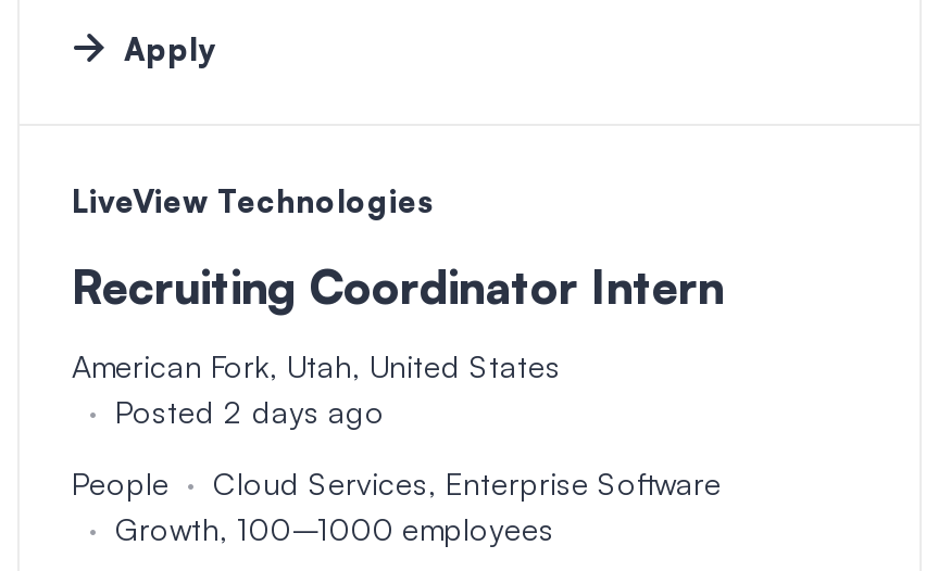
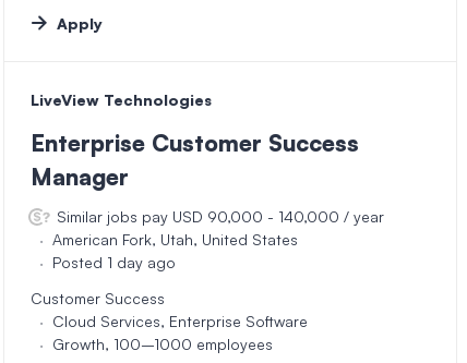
- Recruiting Coordinator Intern
+ Enterprise Customer Success
+ Manager
+ Similar jobs pay USD 90,000 - 140,000 / year

- Posted 2 days ago
+ Posted 1 day ago

- People
+ Customer Success
